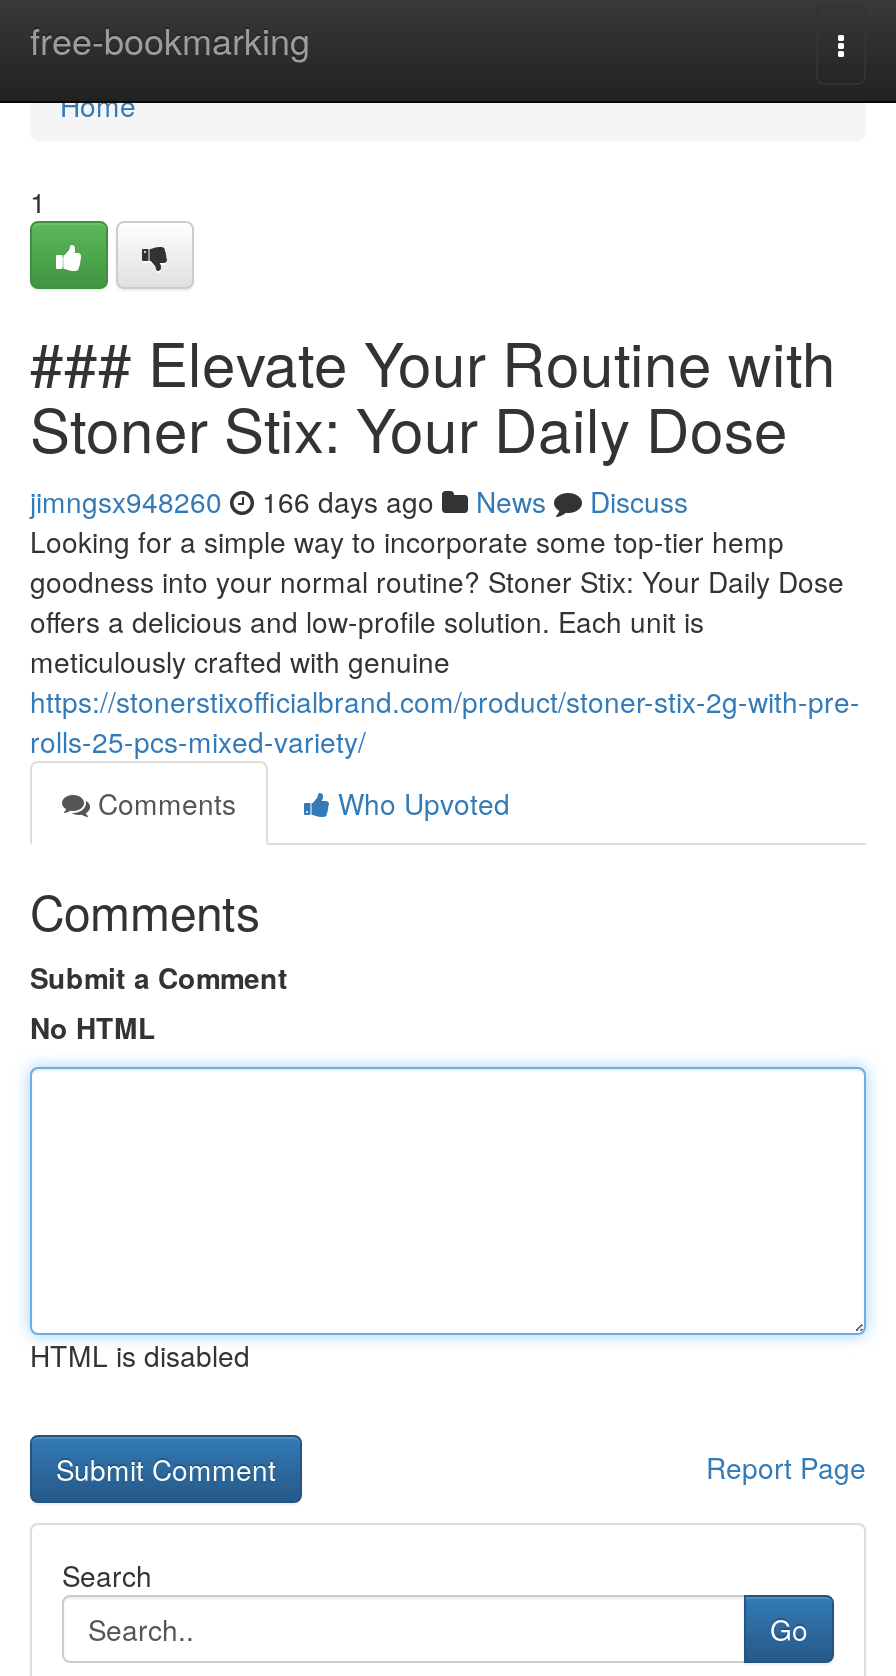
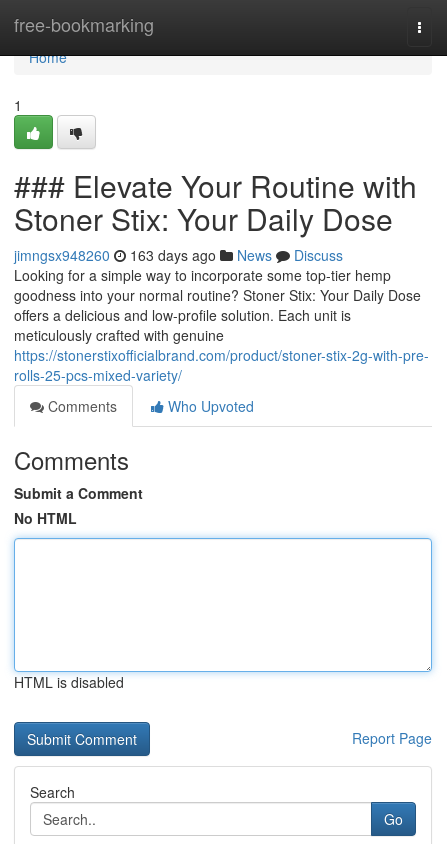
- jimngsx948260 166 days ago News Discuss
+ jimngsx948260 163 days ago News Discuss
